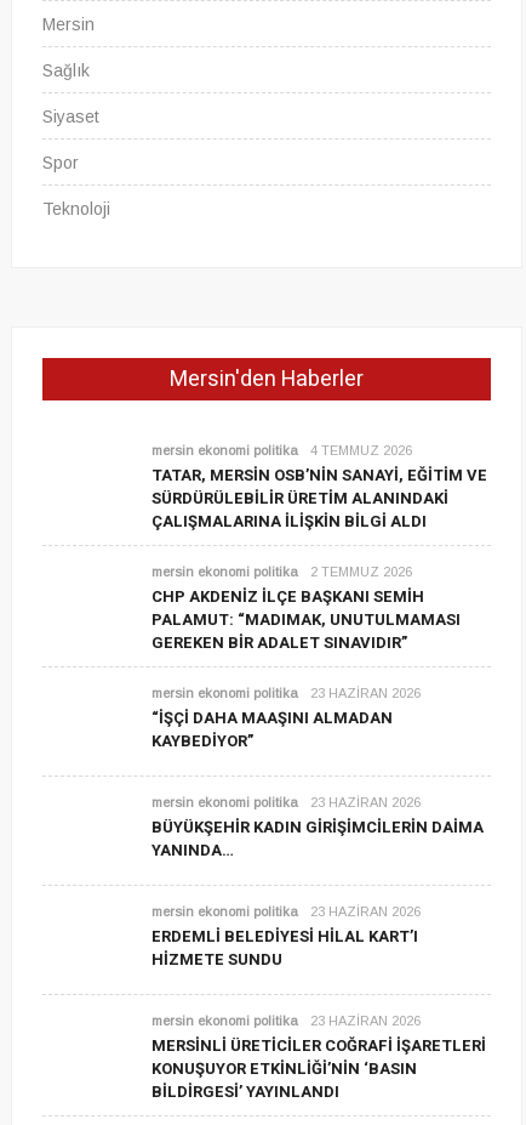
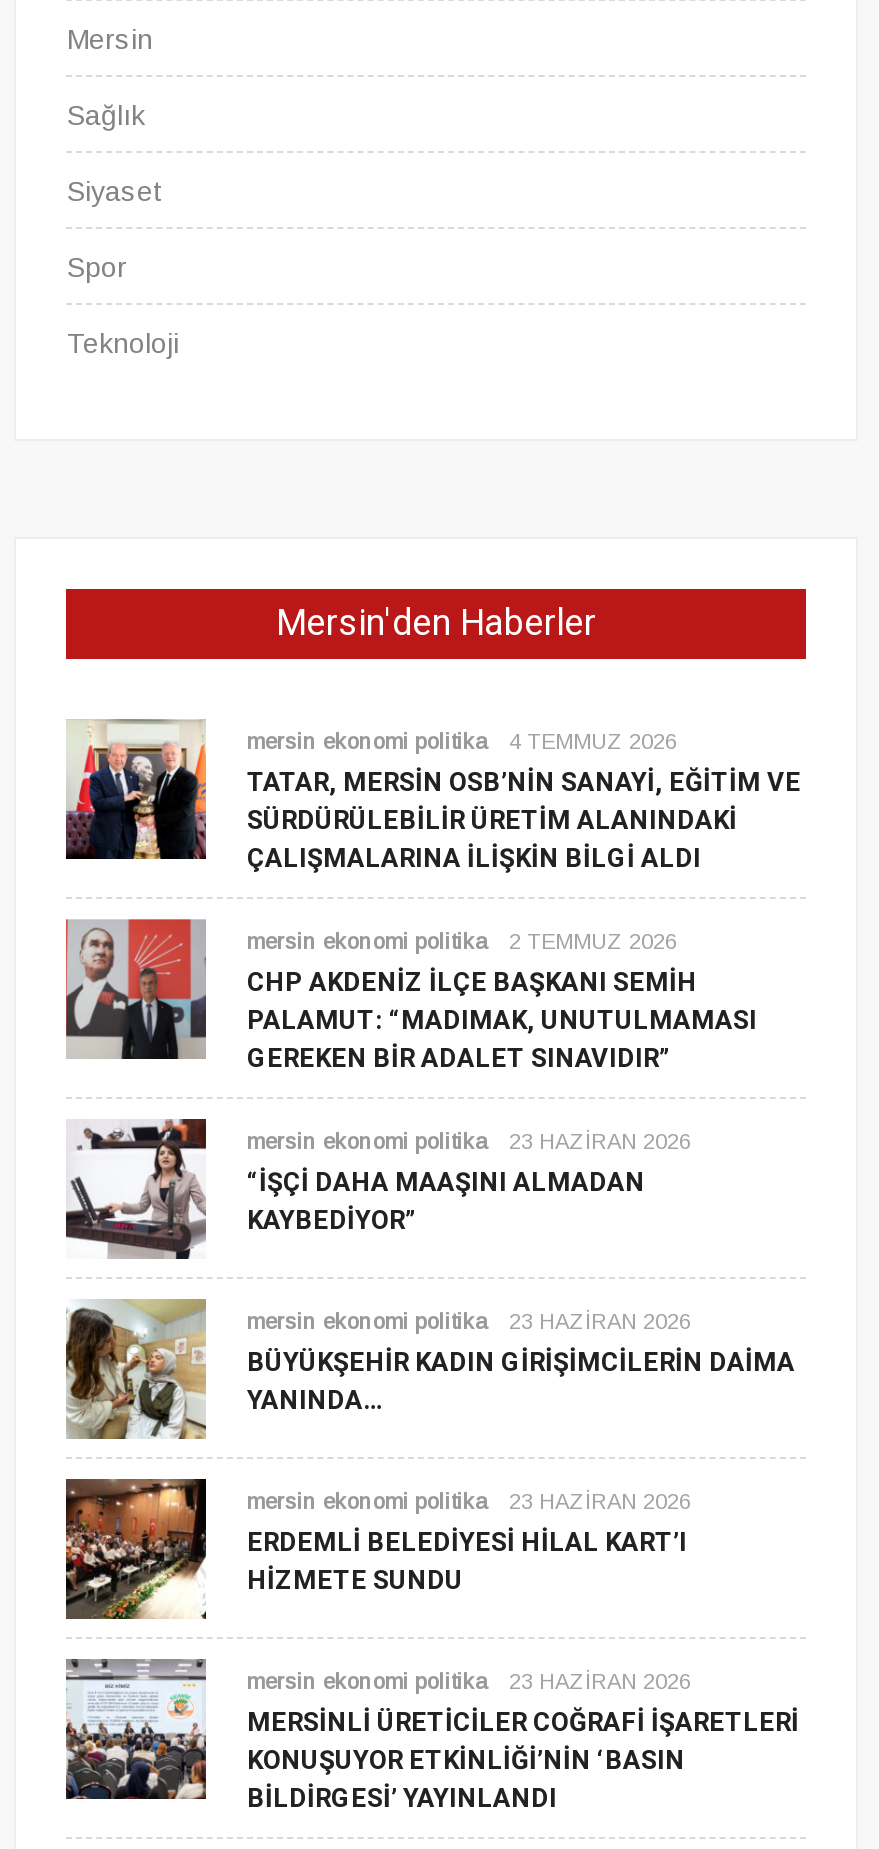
+ [image]

+ [image]

+ [image]

+ [image]

+ [image]

+ [image]
